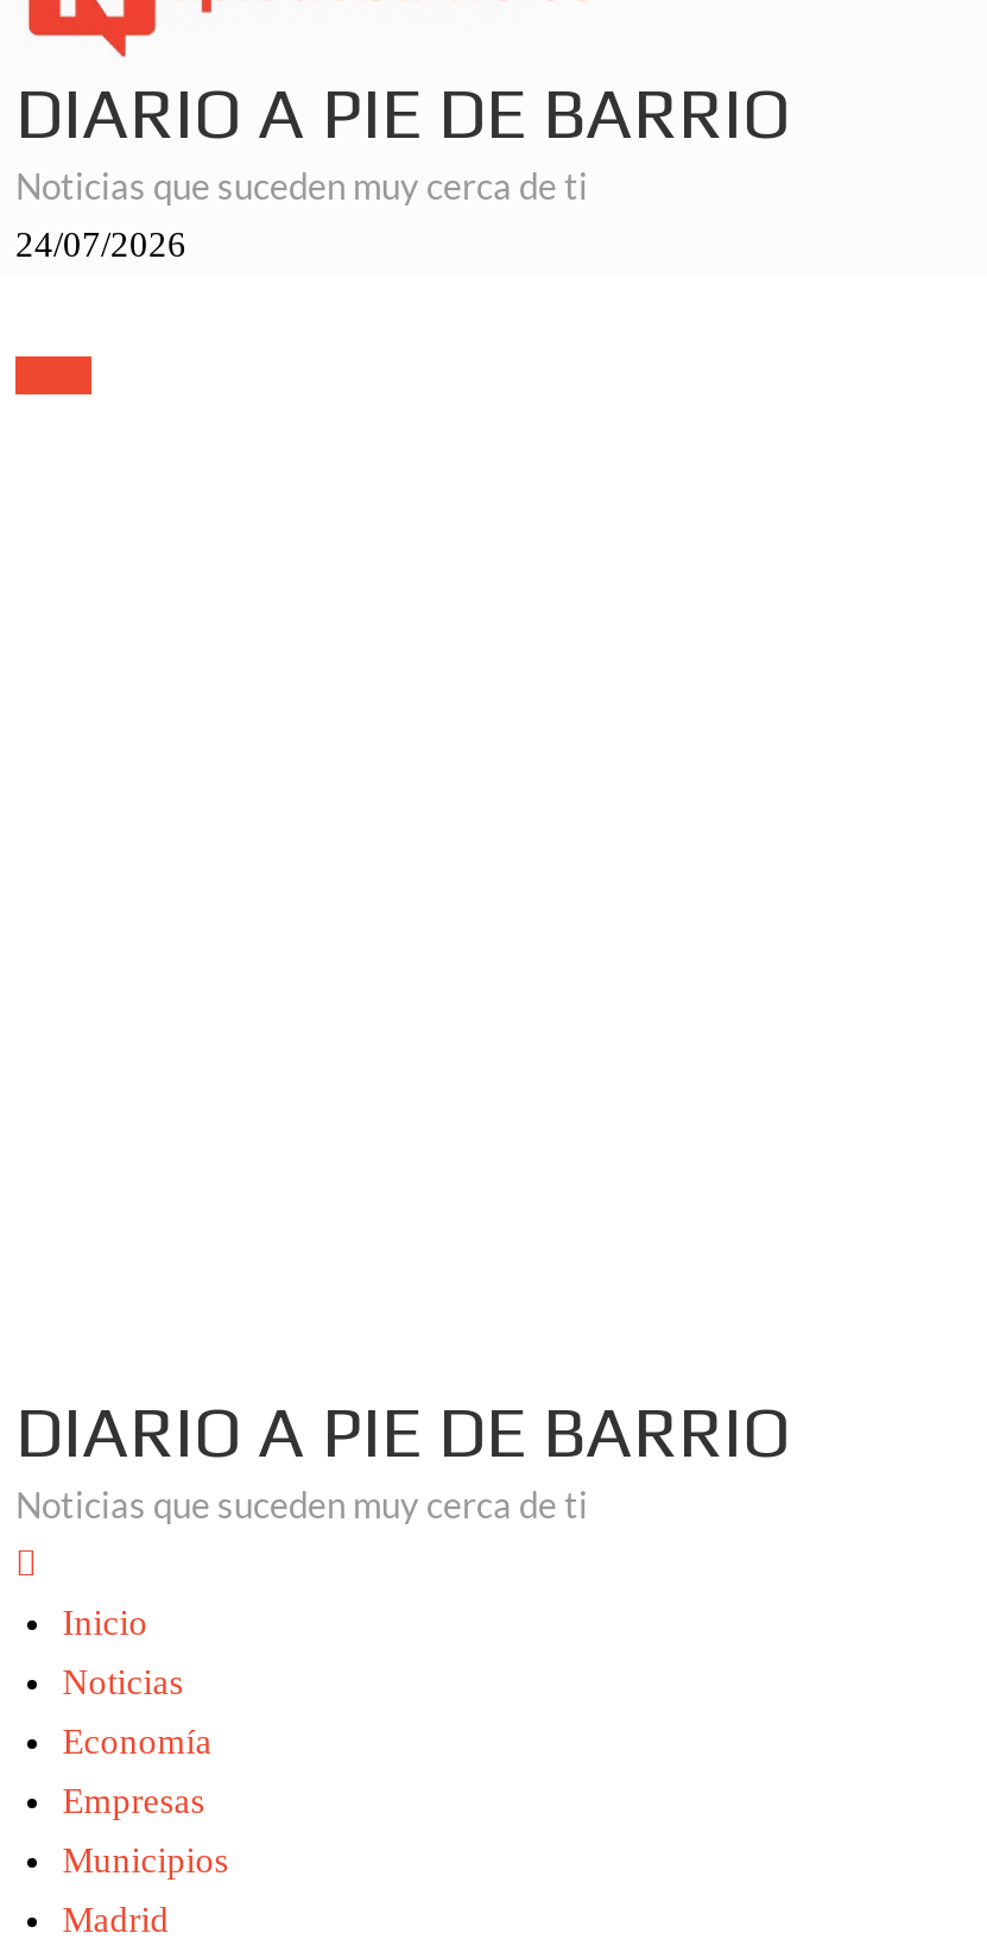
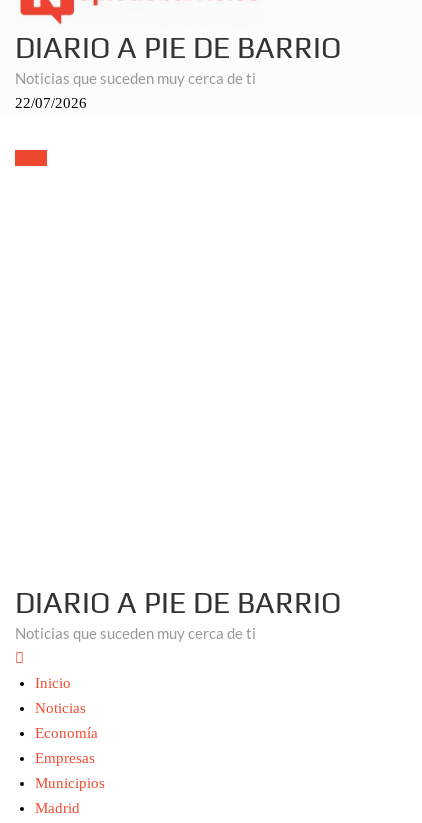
- 24/07/2026
+ 22/07/2026
